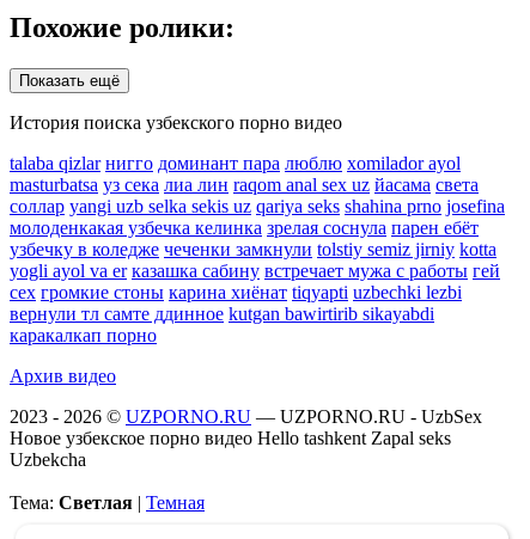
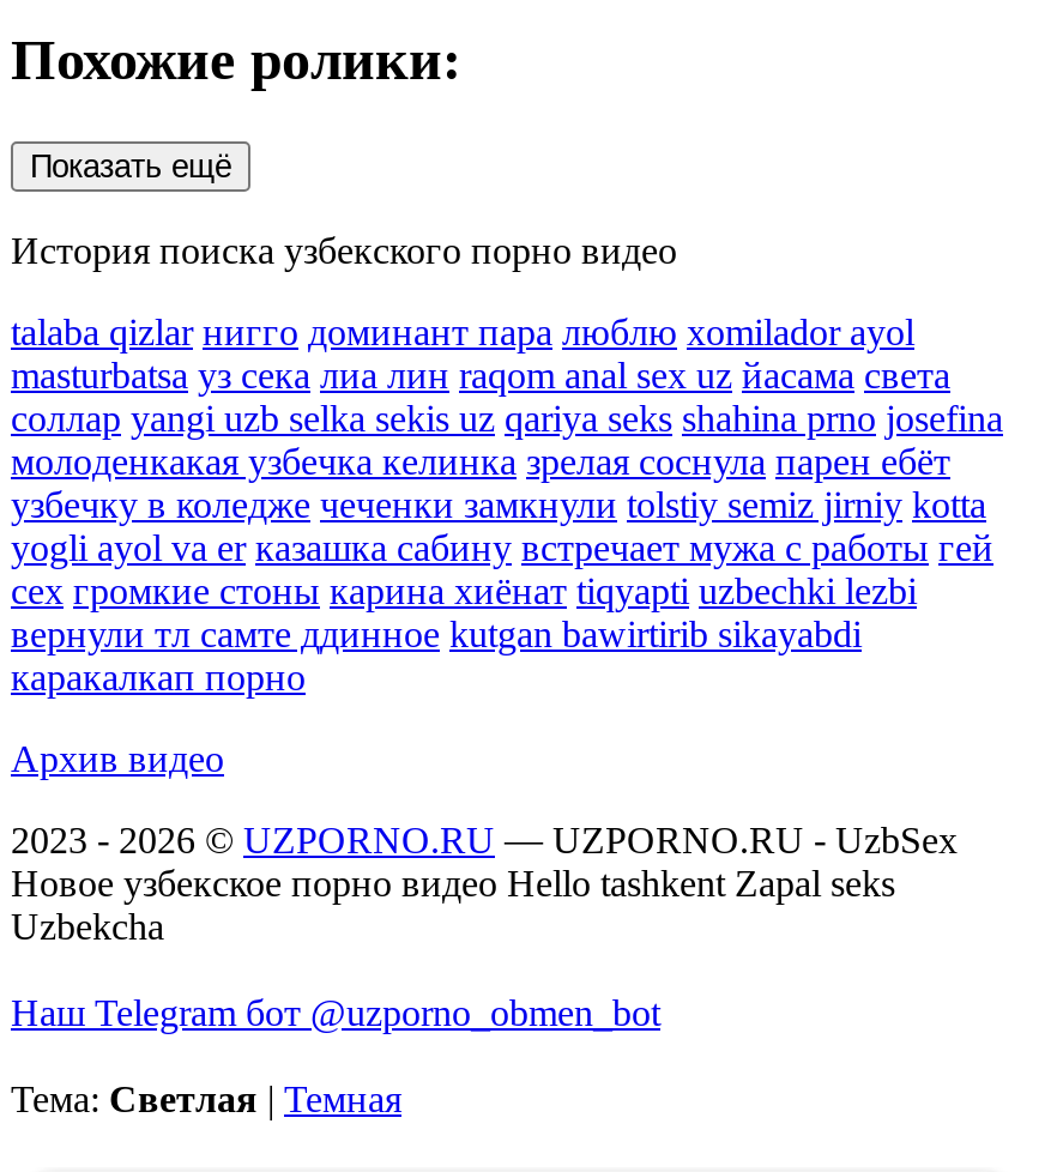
+ Наш Telegram бот @uzporno_obmen_bot
